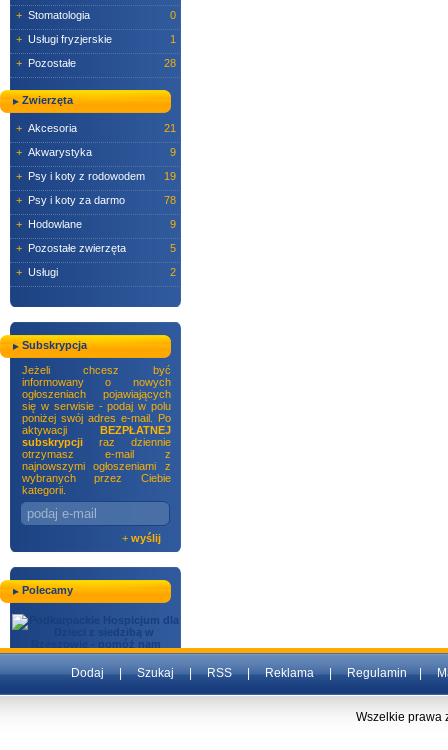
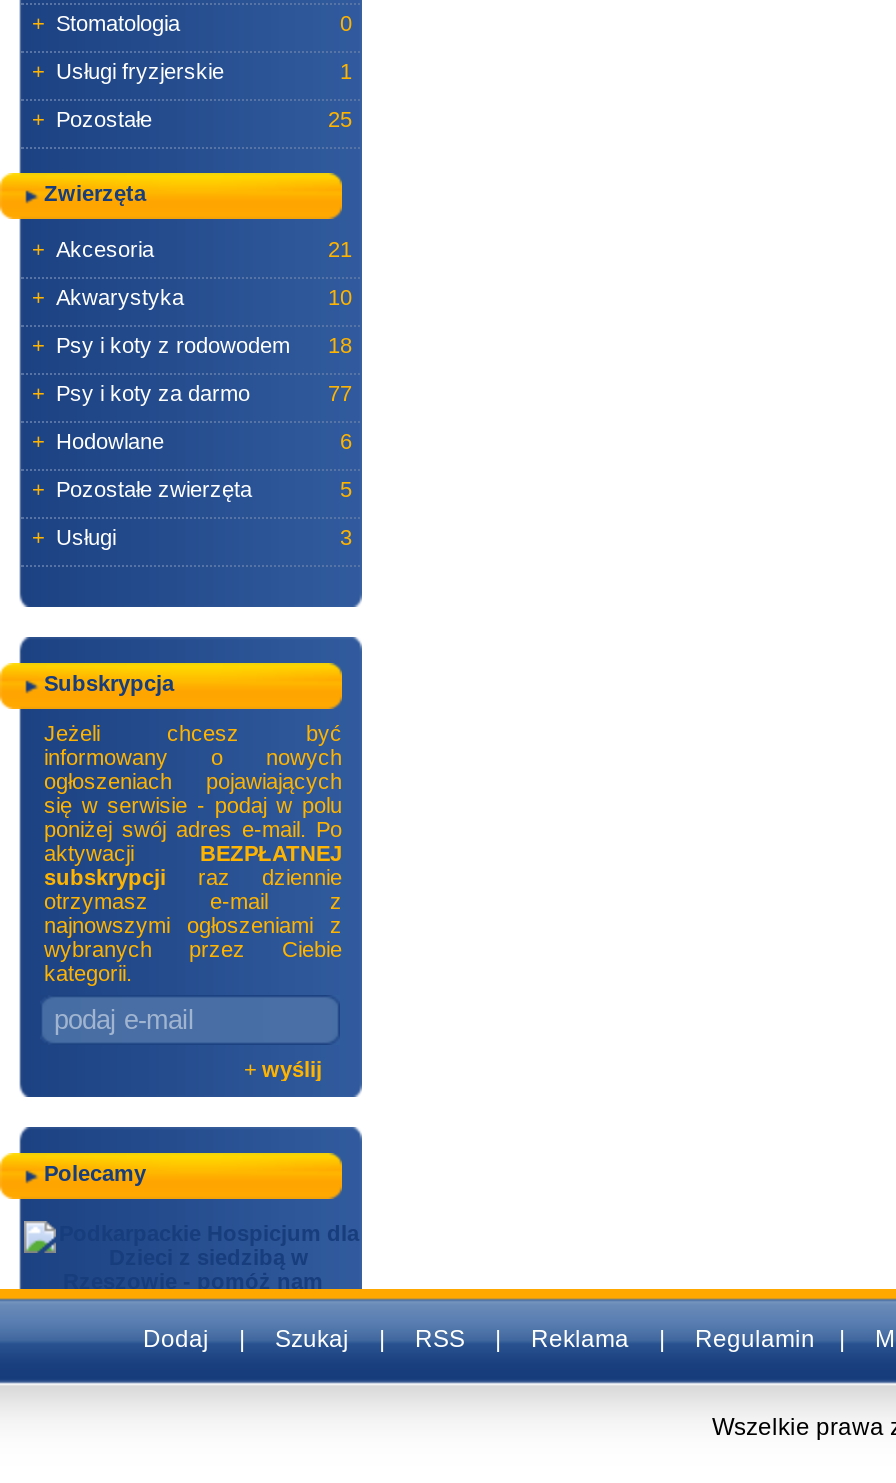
- 28
+ 25

- 9
+ 10

- + Psy i koty z rodowodem 19
+ + Psy i koty z rodowodem 18

- 78
+ 77

- 9
+ 6

- 2
+ 3
